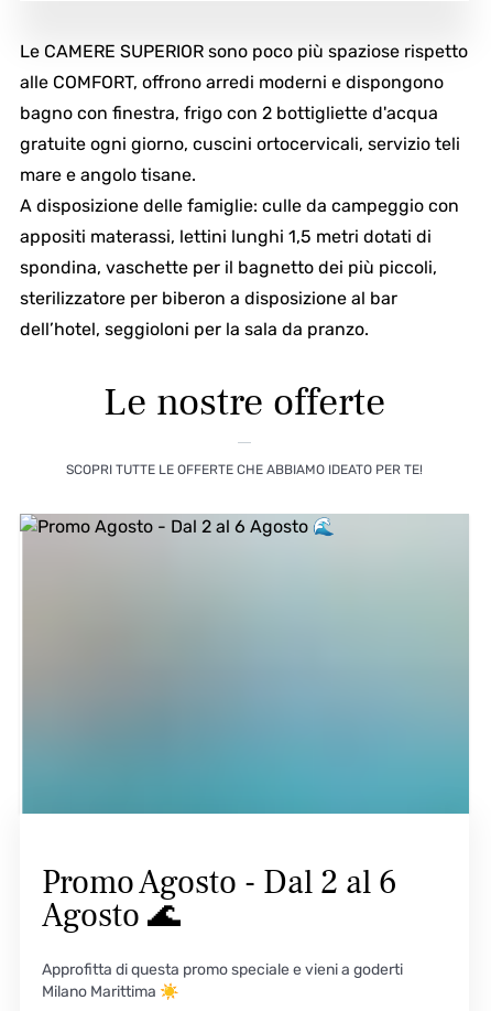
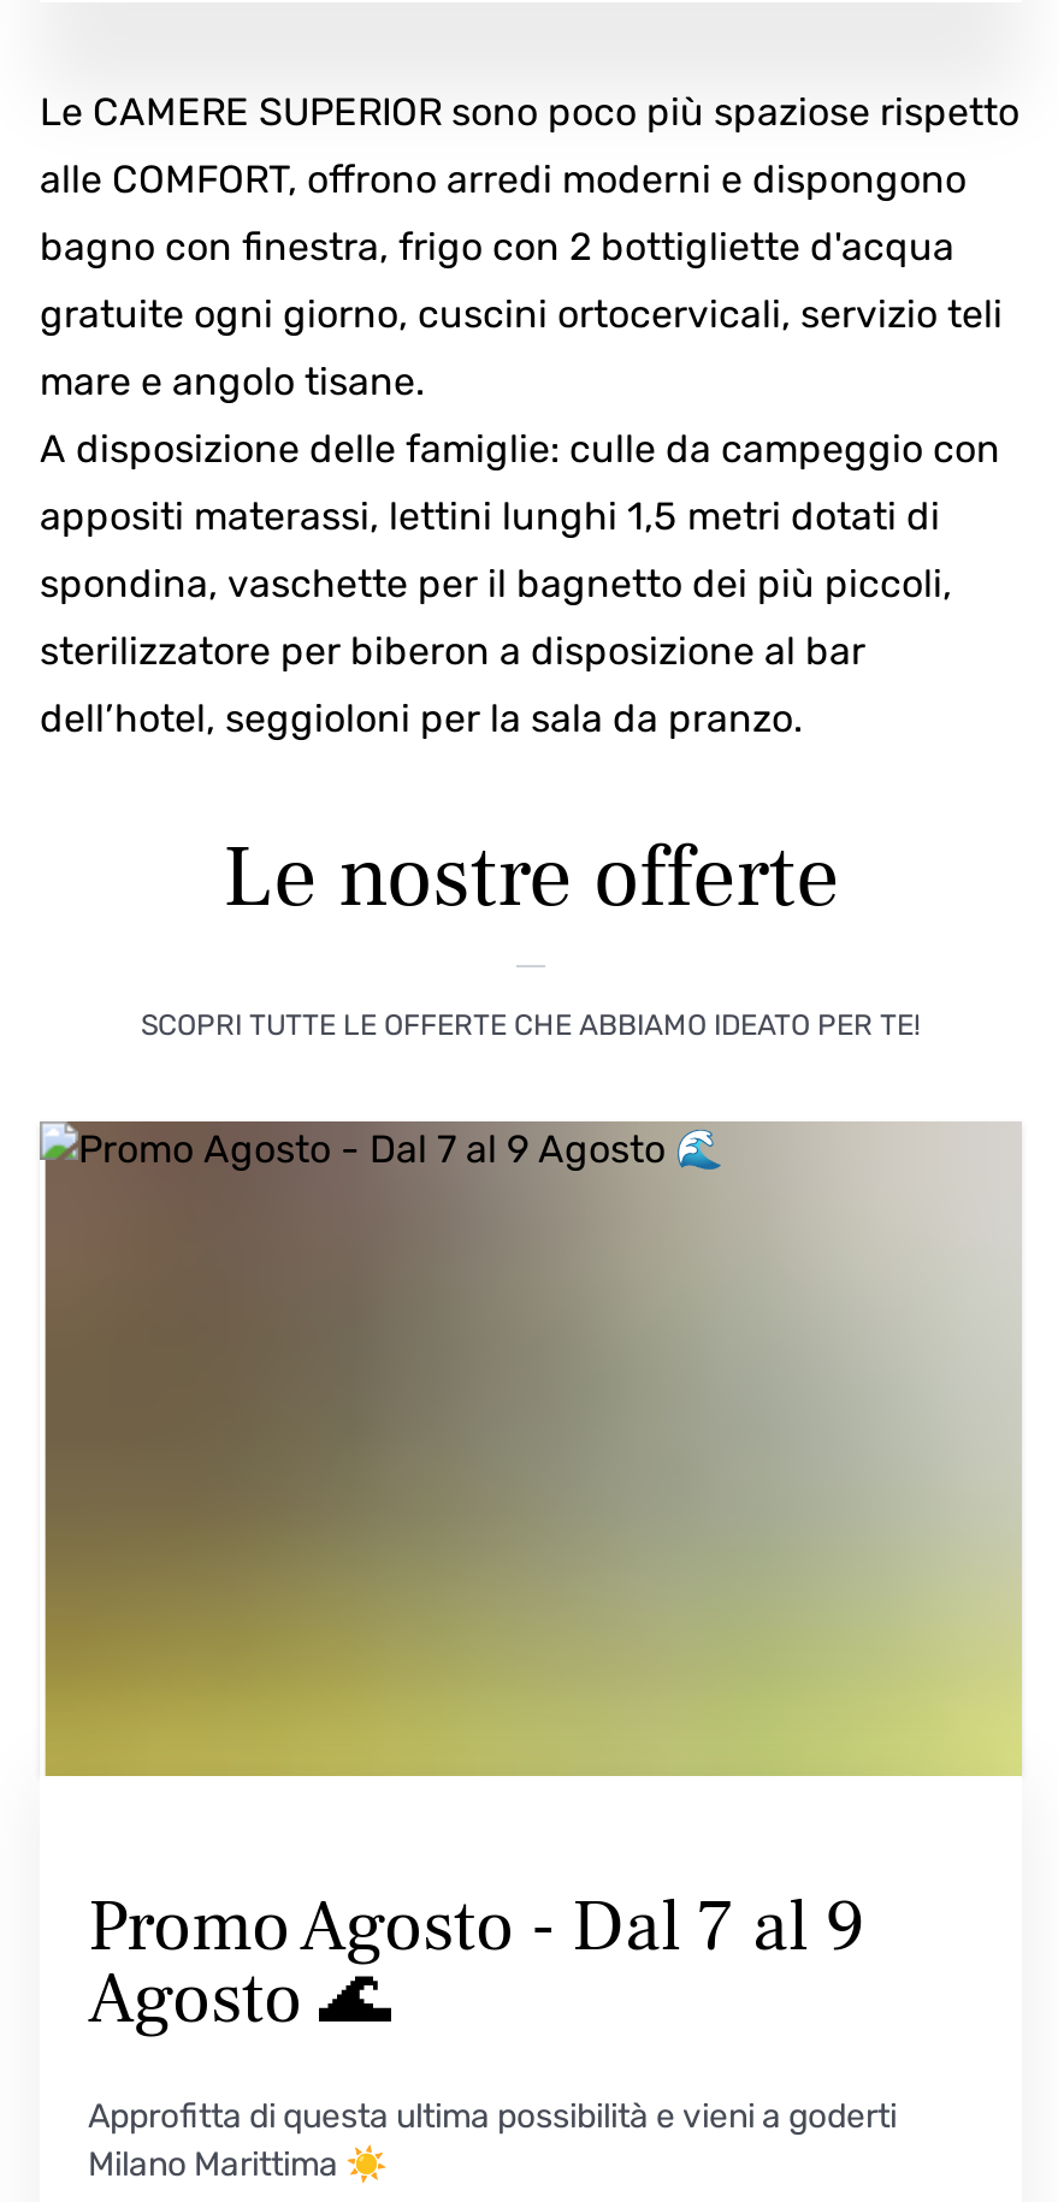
- [image]
+ [image]

- Promo Agosto - Dal 2 al 6
+ Promo Agosto - Dal 7 al 9

- Approfitta di questa promo speciale e vieni a goderti
+ Approfitta di questa ultima possibilità e vieni a goderti
